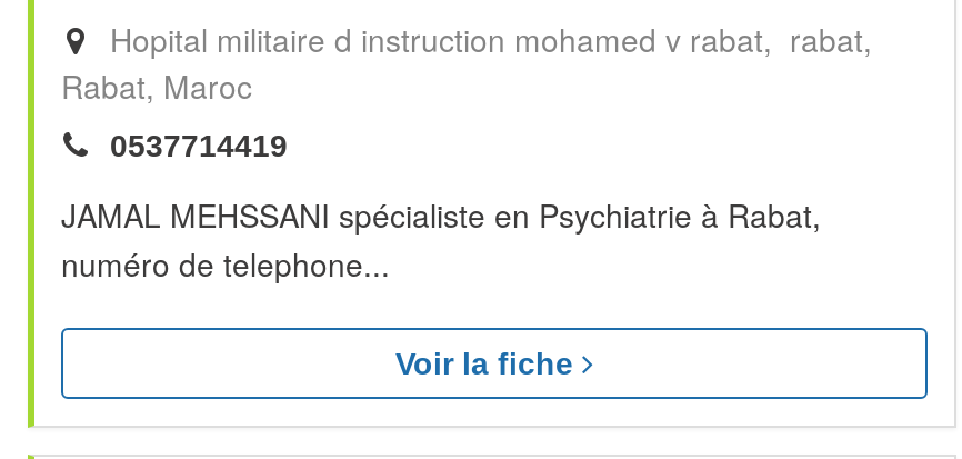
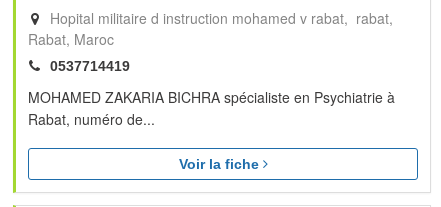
- JAMAL MEHSSANI spécialiste en Psychiatrie à Rabat,
- numéro de telephone...
+ MOHAMED ZAKARIA BICHRA spécialiste en Psychiatrie à
+ Rabat, numéro de...
